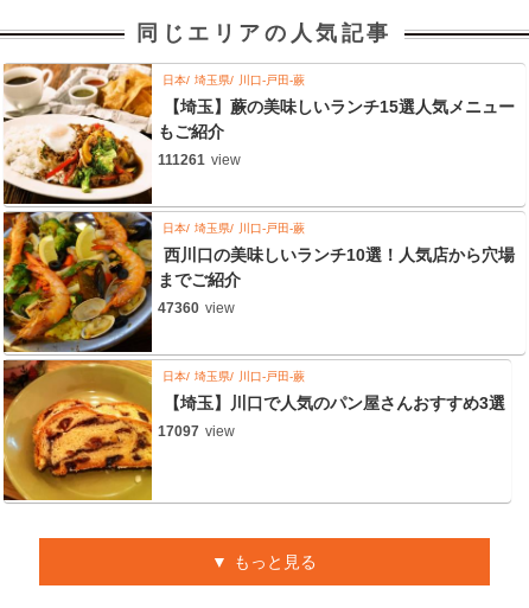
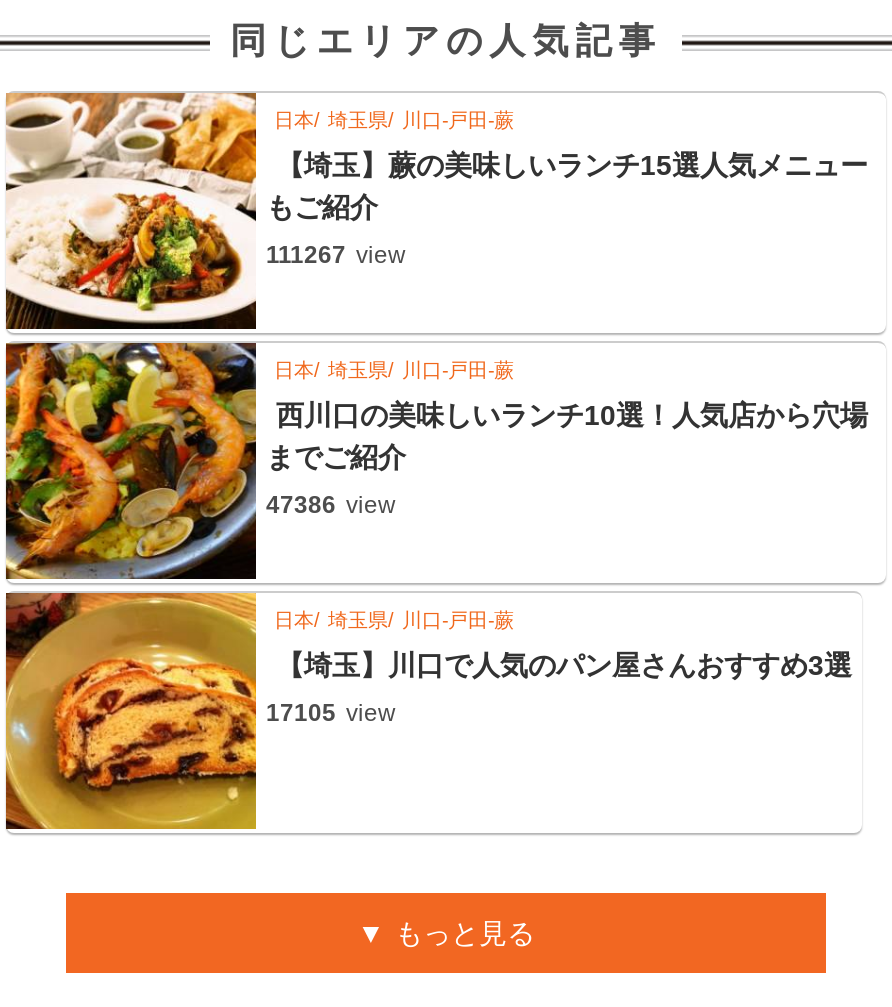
- 111261 view
+ 111267 view

- 47360 view
+ 47386 view

- 17097 view
+ 17105 view
